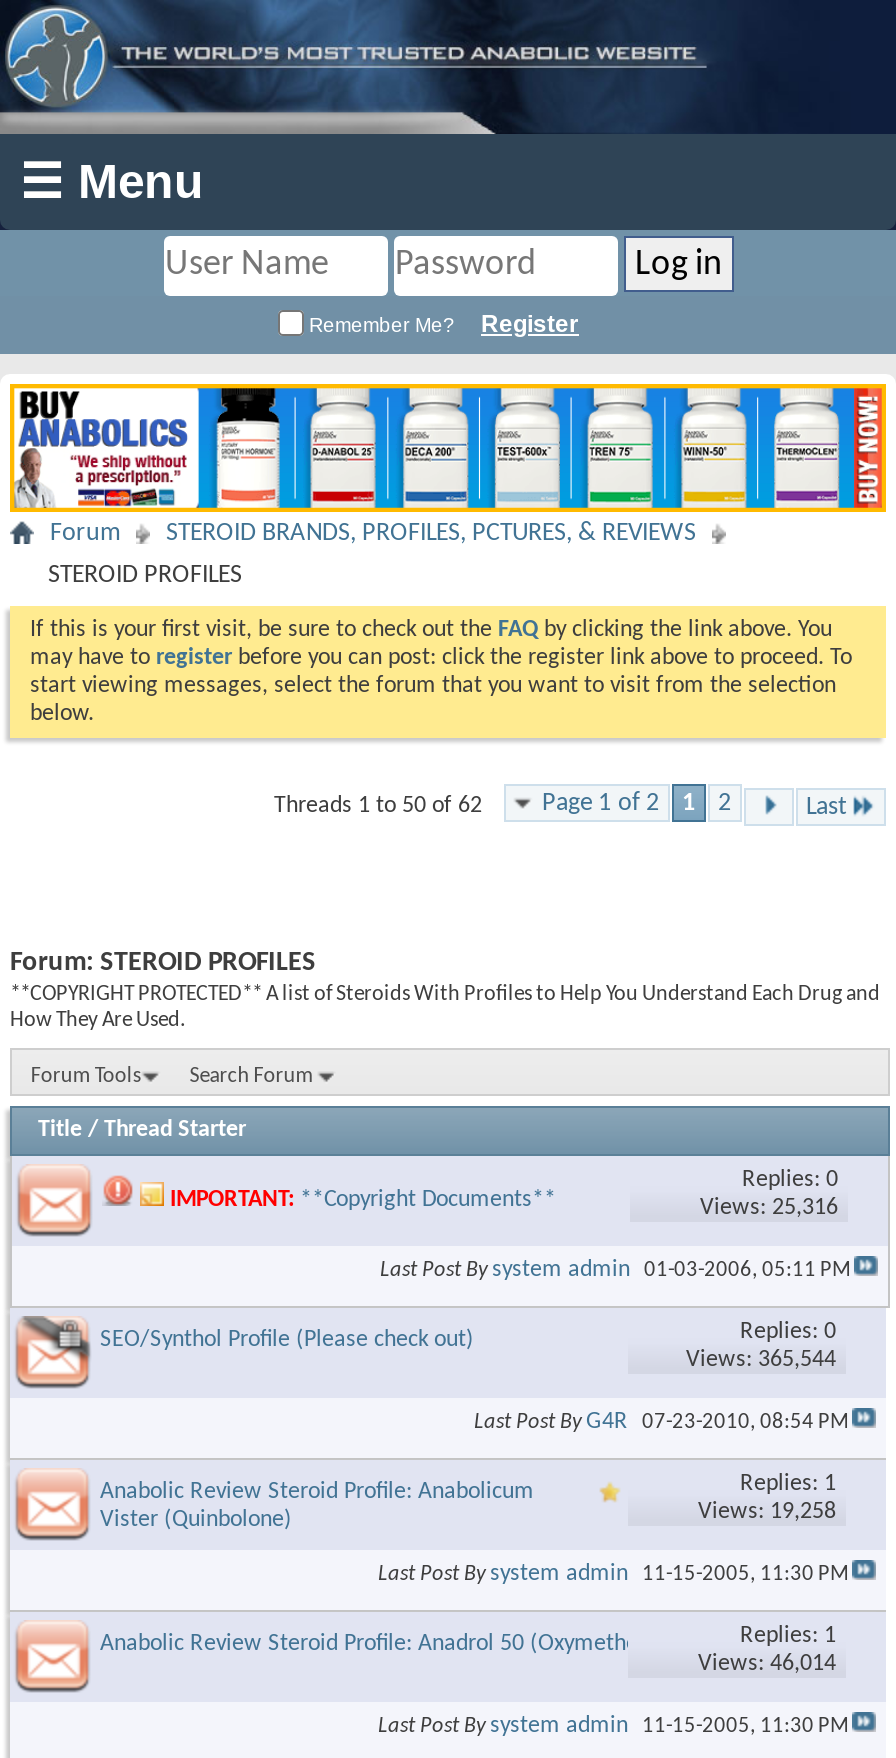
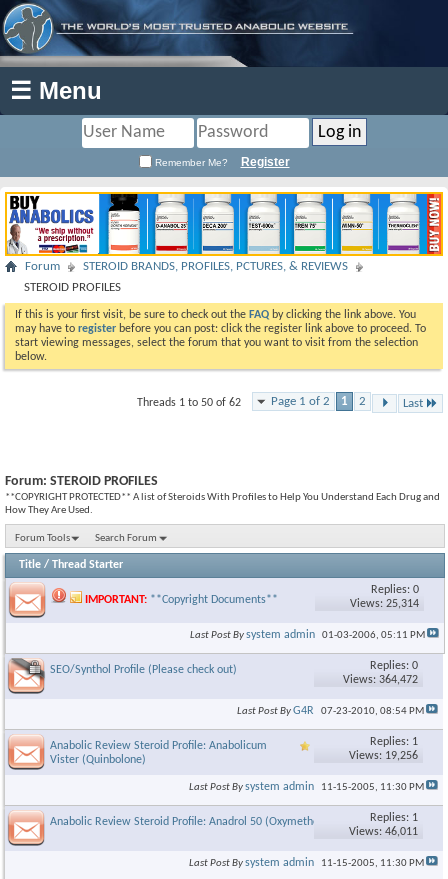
- Views: 25,316
+ Views: 25,314

- Views: 365,544
+ Views: 364,472

- Views: 19,258
+ Views: 19,256

- Views: 46,014
+ Views: 46,011
